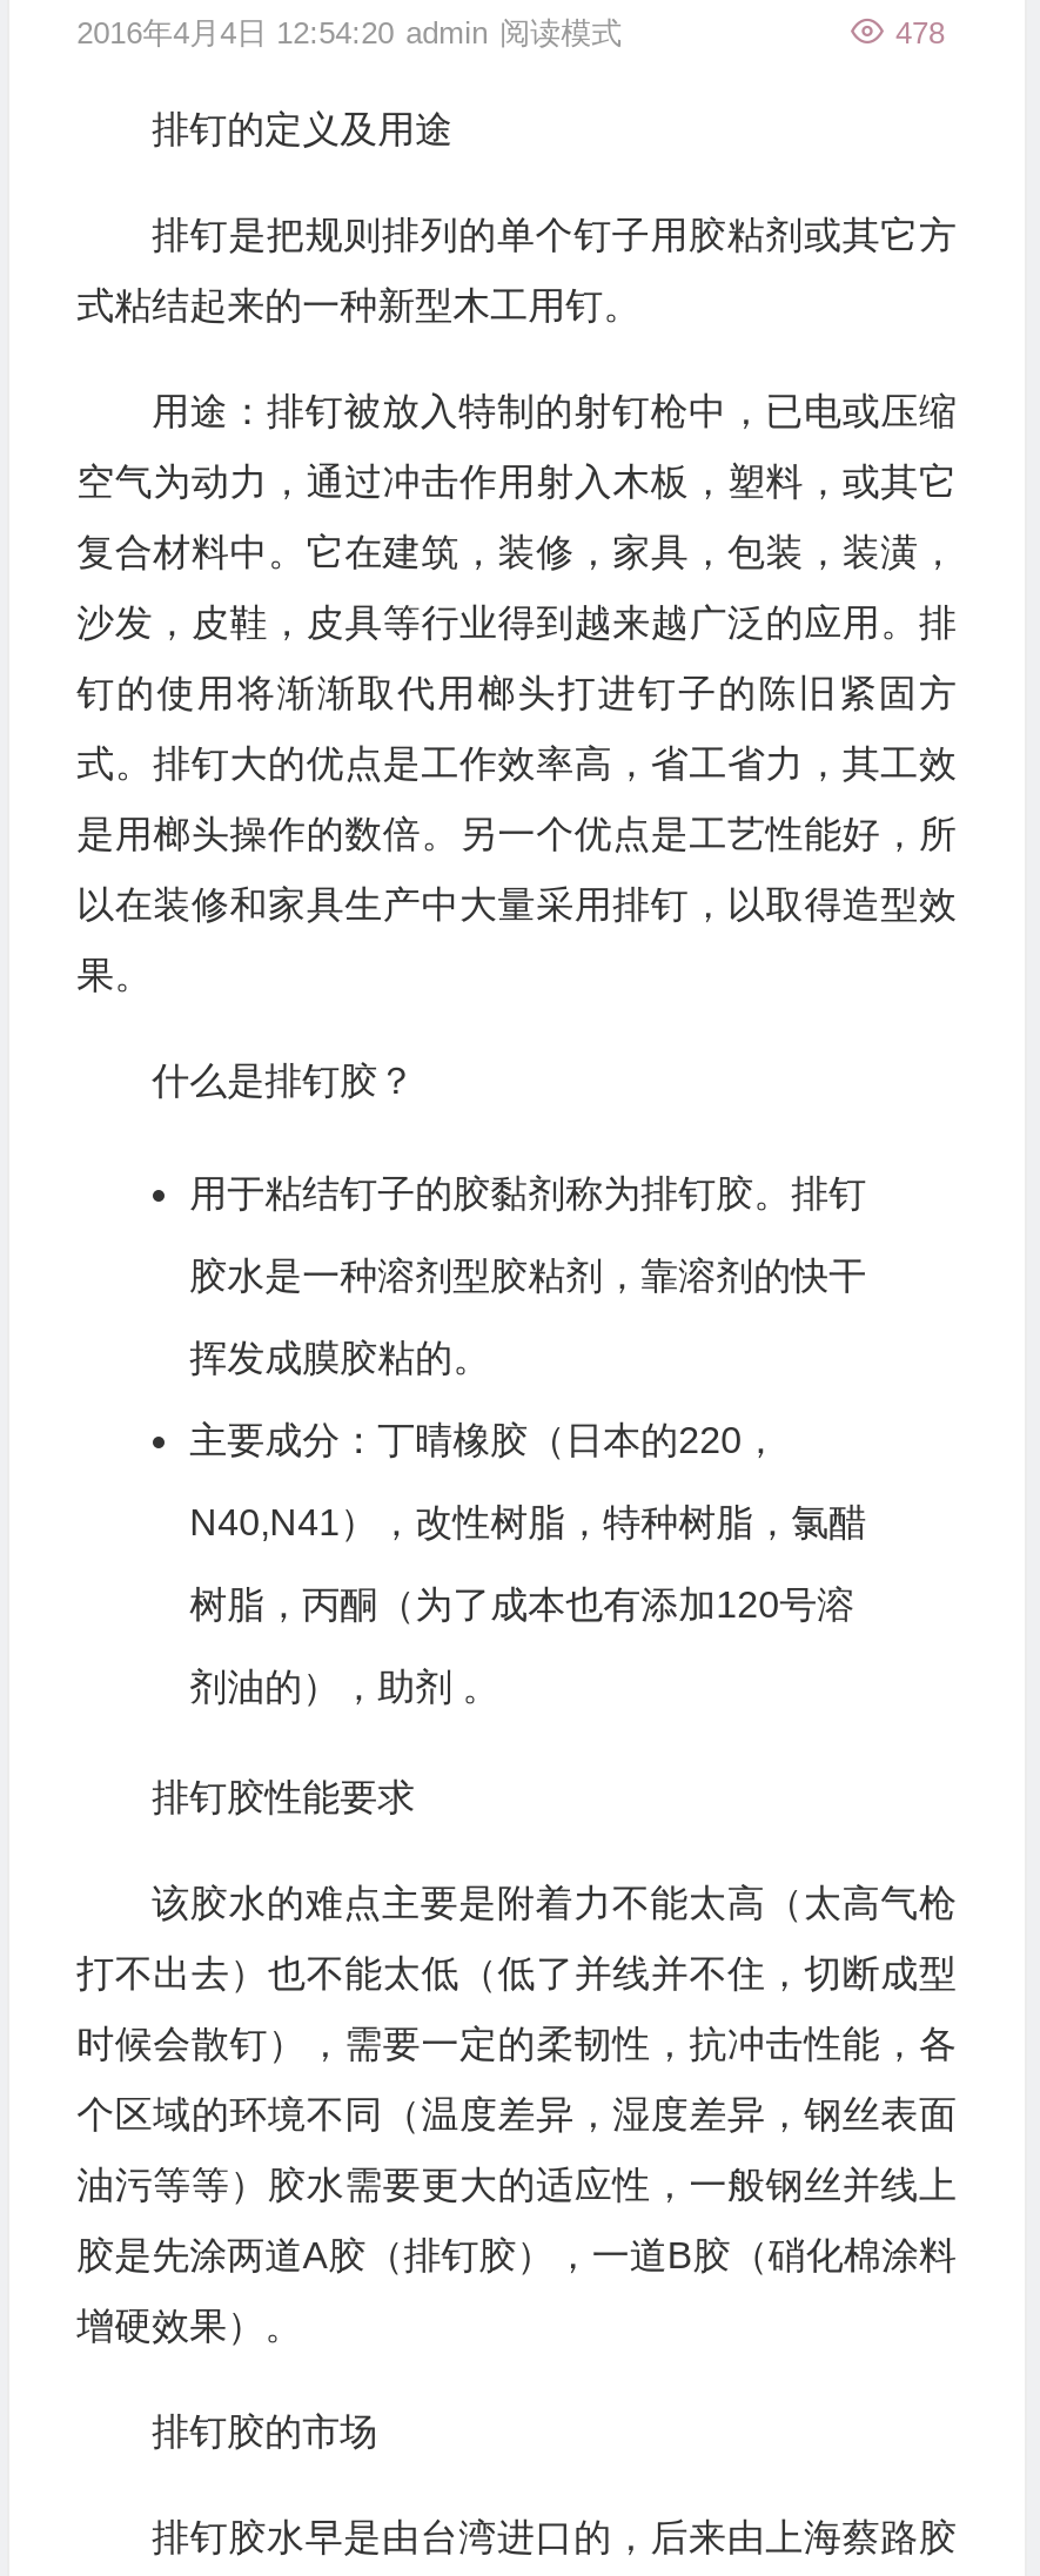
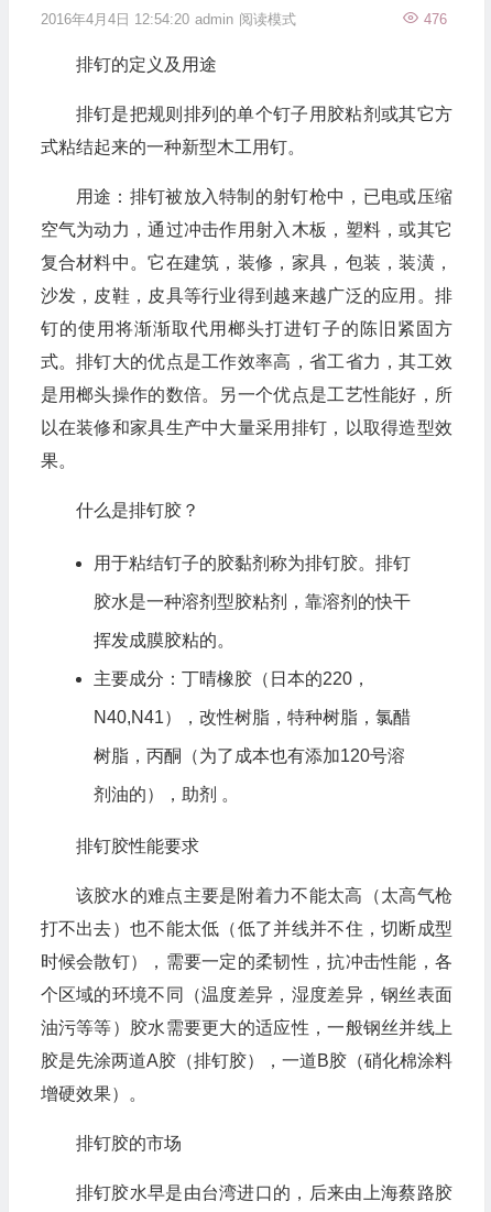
- 478
+ 476
